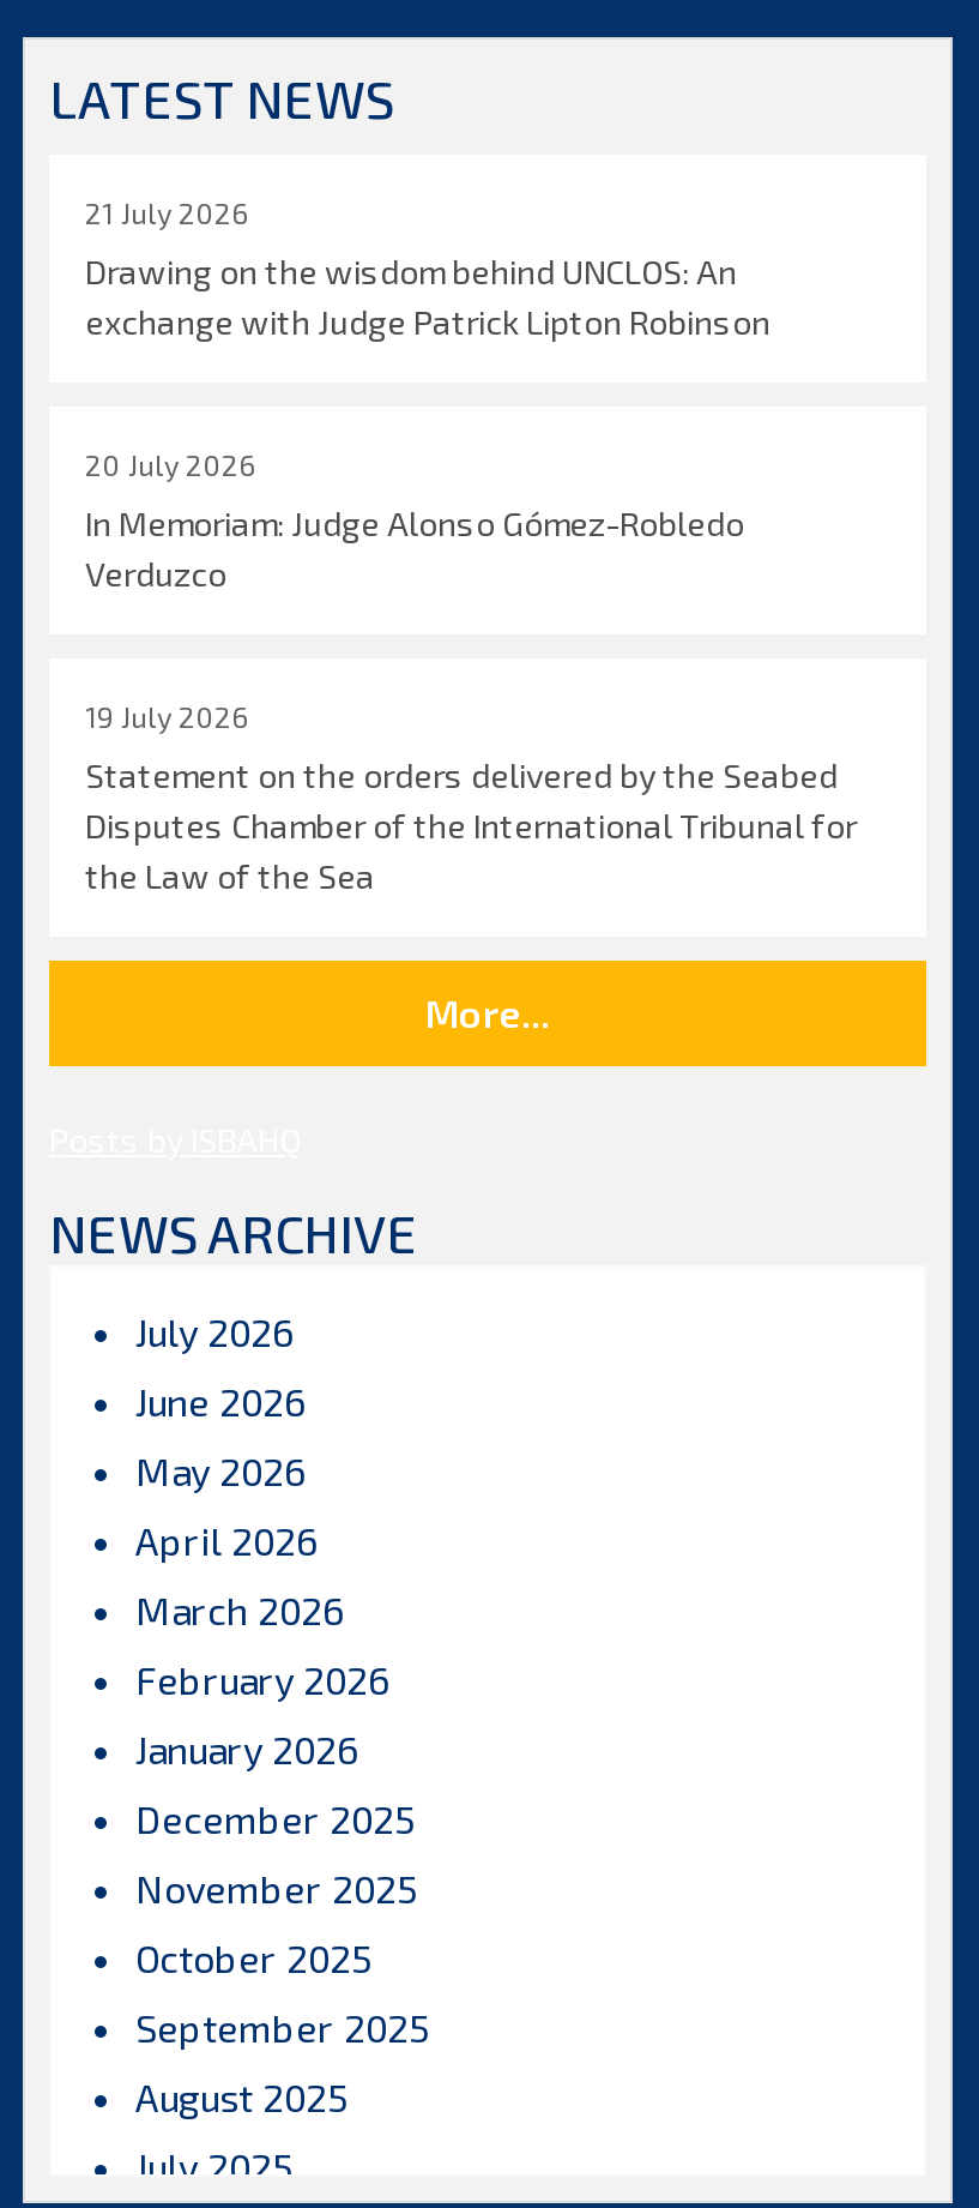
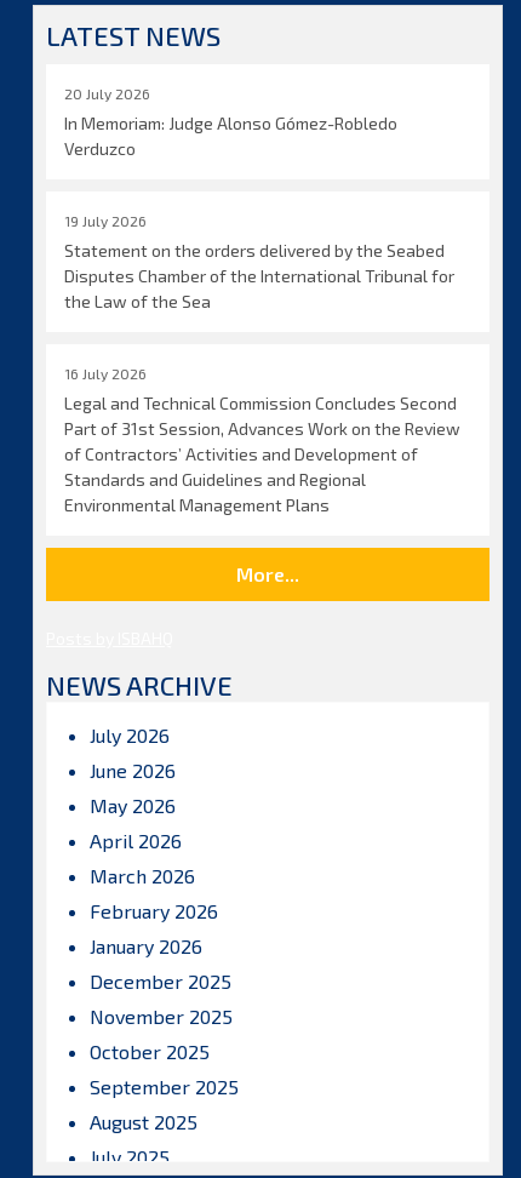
- 21 July 2026
- Drawing on the wisdom behind UNCLOS: An
- exchange with Judge Patrick Lipton Robinson

moved up: 20 July 2026 | In Memoriam: Judge Alonso Gómez-Robledo | Verduzco | 19 July 2026 | Statement on the orders delivered by the Seabed | Disputes Chamber of the International Tribunal for | the Law of the Sea

+ 16 July 2026
+ Legal and Technical Commission Concludes Second
+ Part of 31st Session, Advances Work on the Review
+ of Contractors’ Activities and Development of
+ Standards and Guidelines and Regional
+ Environmental Management Plans
